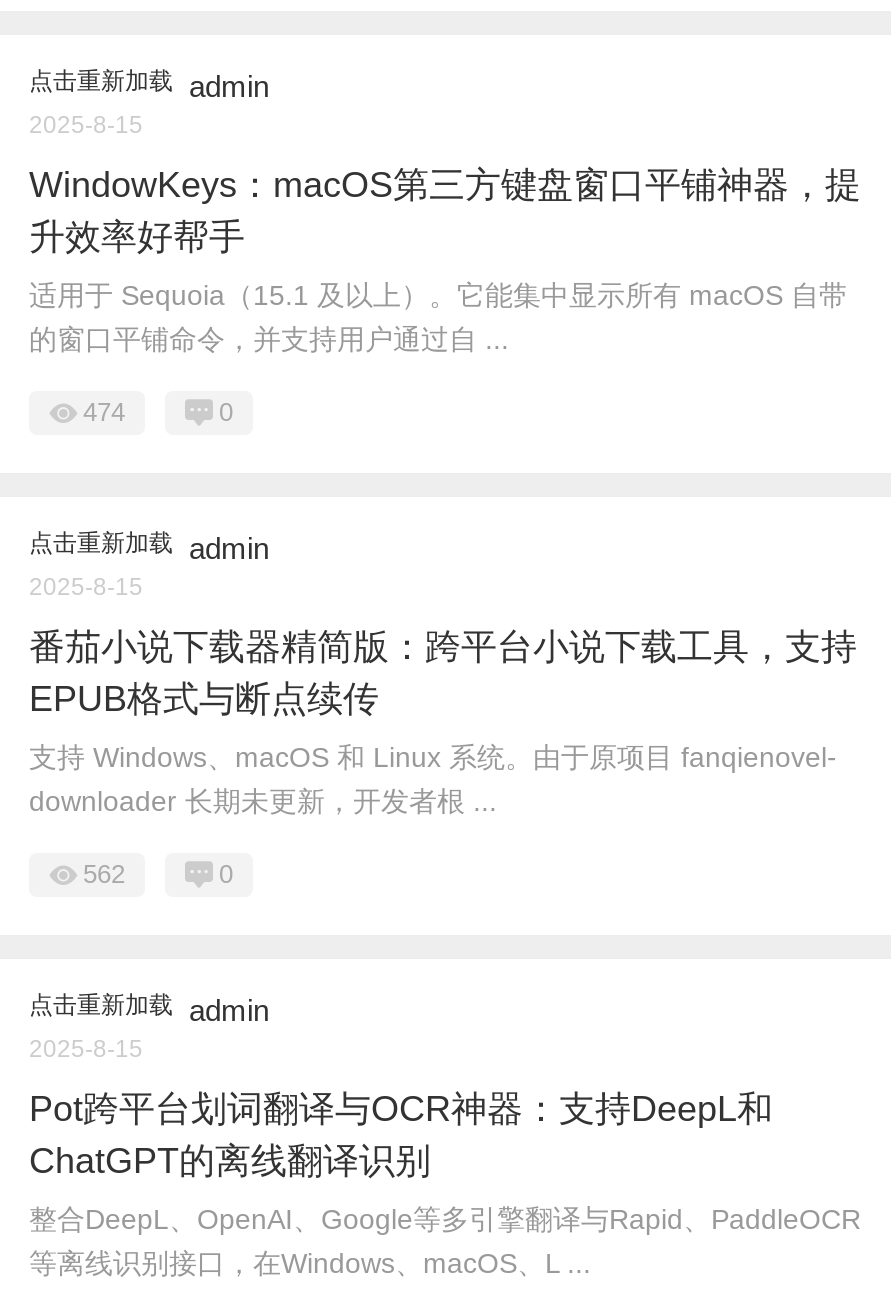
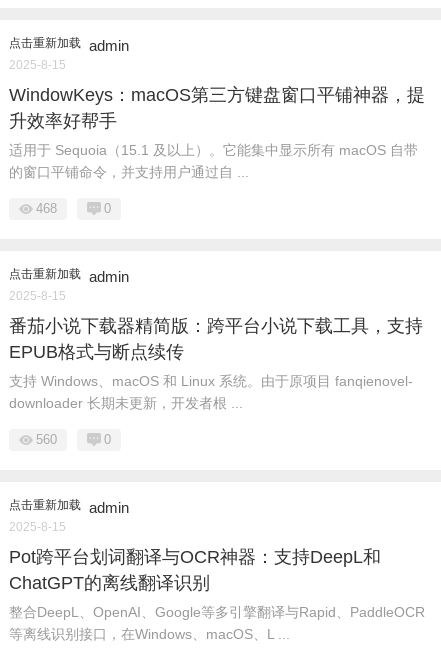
- 474
+ 468

- 562
+ 560
